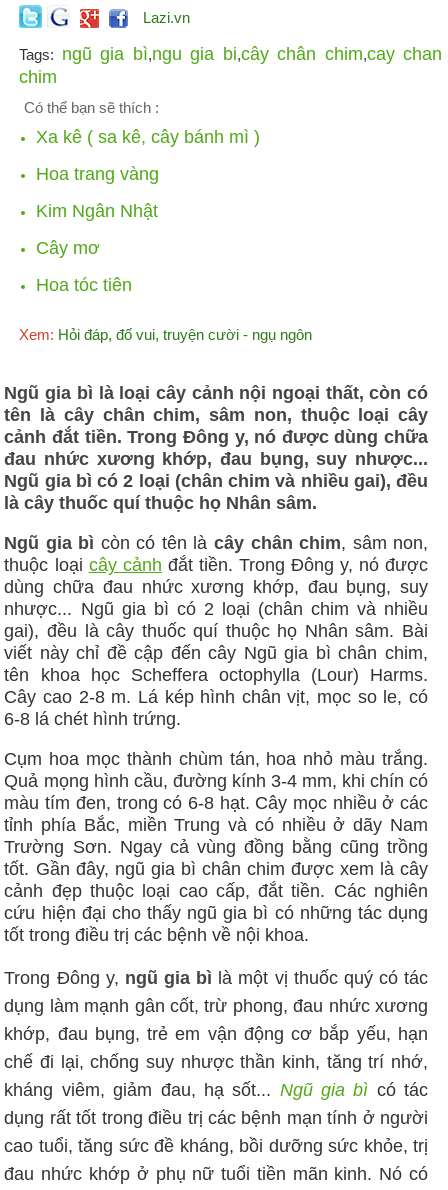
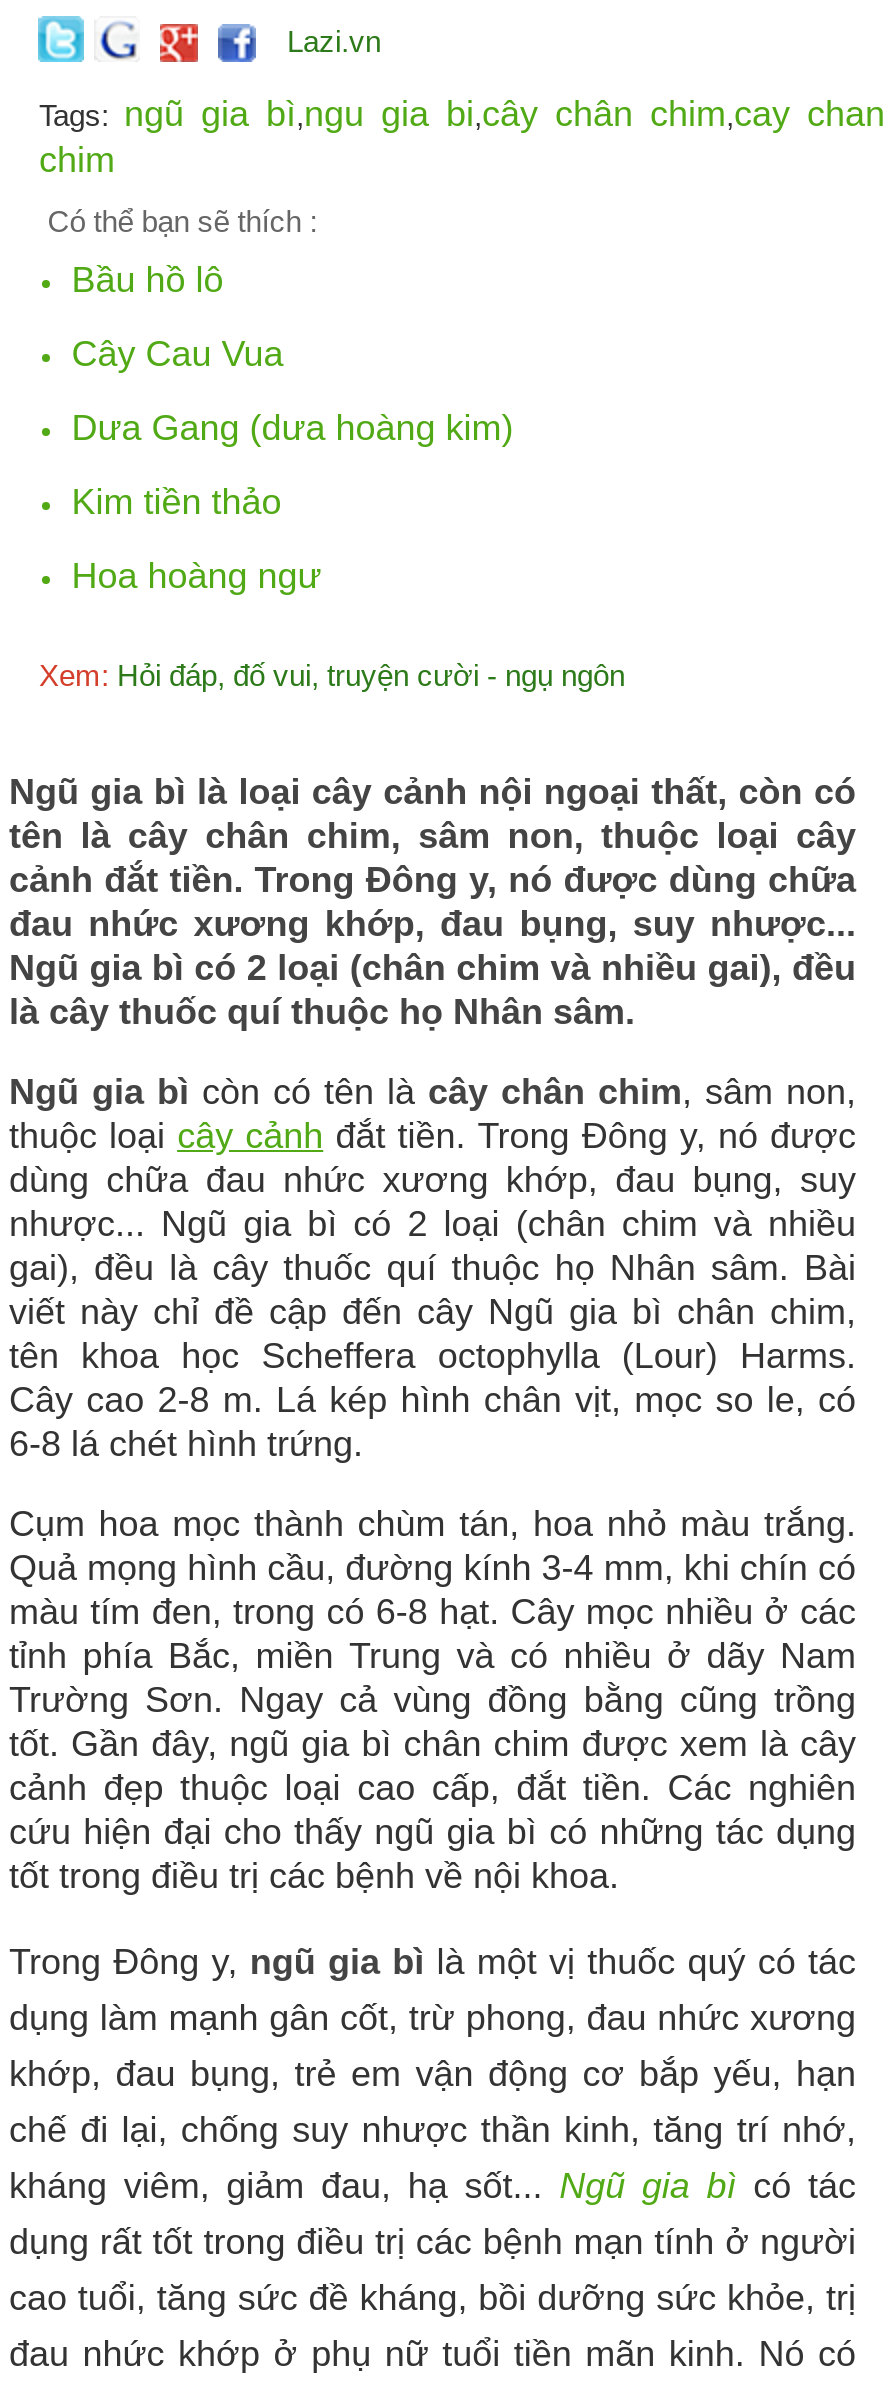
- Xa kê ( sa kê, cây bánh mì )
+ Bầu hồ lô

- Hoa trang vàng
+ Cây Cau Vua

- Kim Ngân Nhật
+ Dưa Gang (dưa hoàng kim)

- Cây mơ
+ Kim tiền thảo

- Hoa tóc tiên
+ Hoa hoàng ngư
